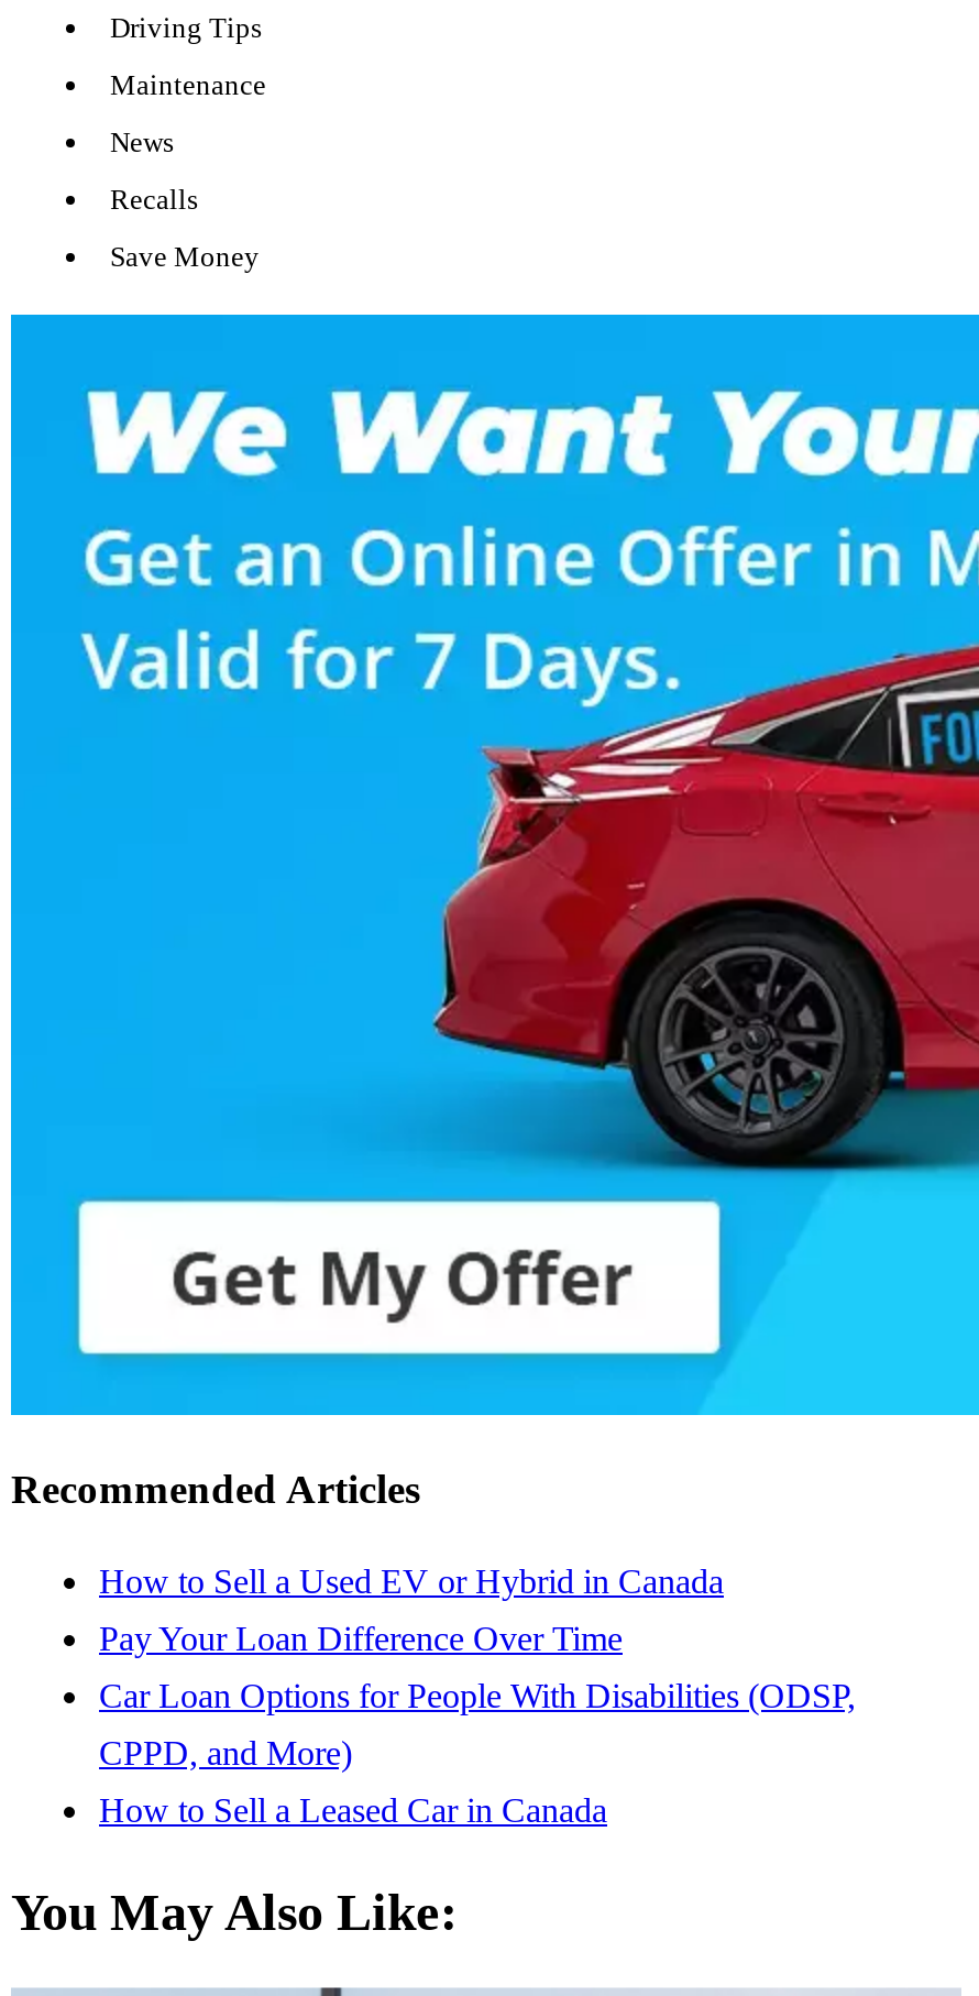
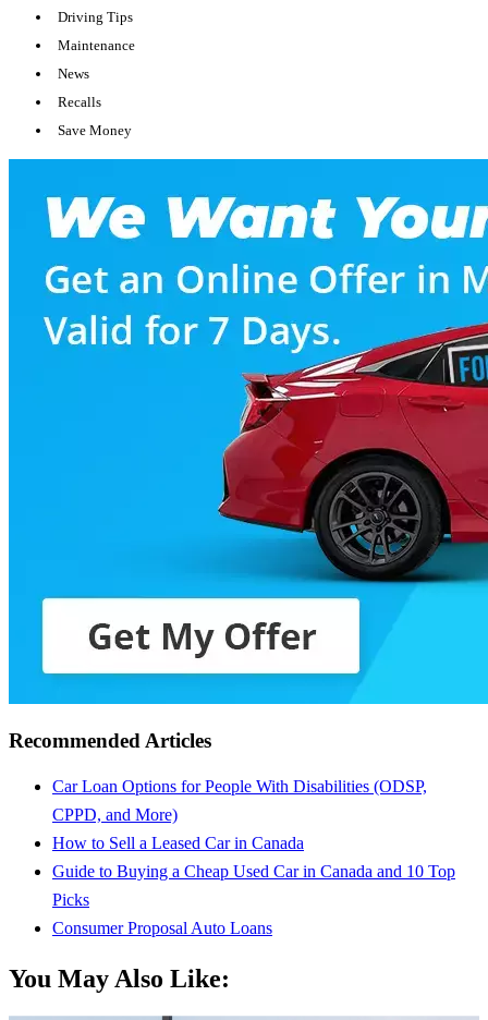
- How to Sell a Used EV or Hybrid in Canada
- Pay Your Loan Difference Over Time

moved up: Car Loan Options for People With Disabilities (ODSP, | CPPD, and More) | How to Sell a Leased Car in Canada

+ Guide to Buying a Cheap Used Car in Canada and 10 Top
+ Picks
+ Consumer Proposal Auto Loans
